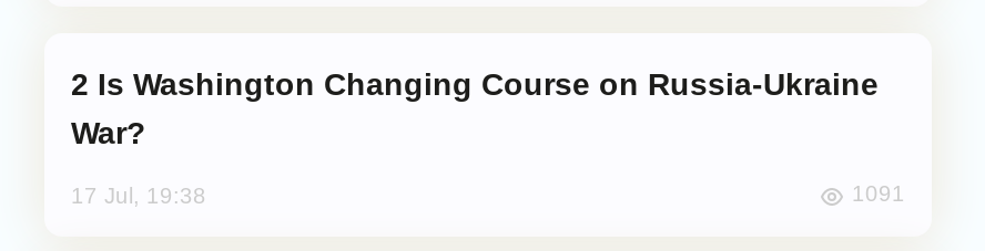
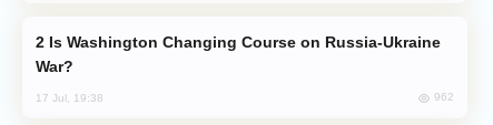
- 1091
+ 962
